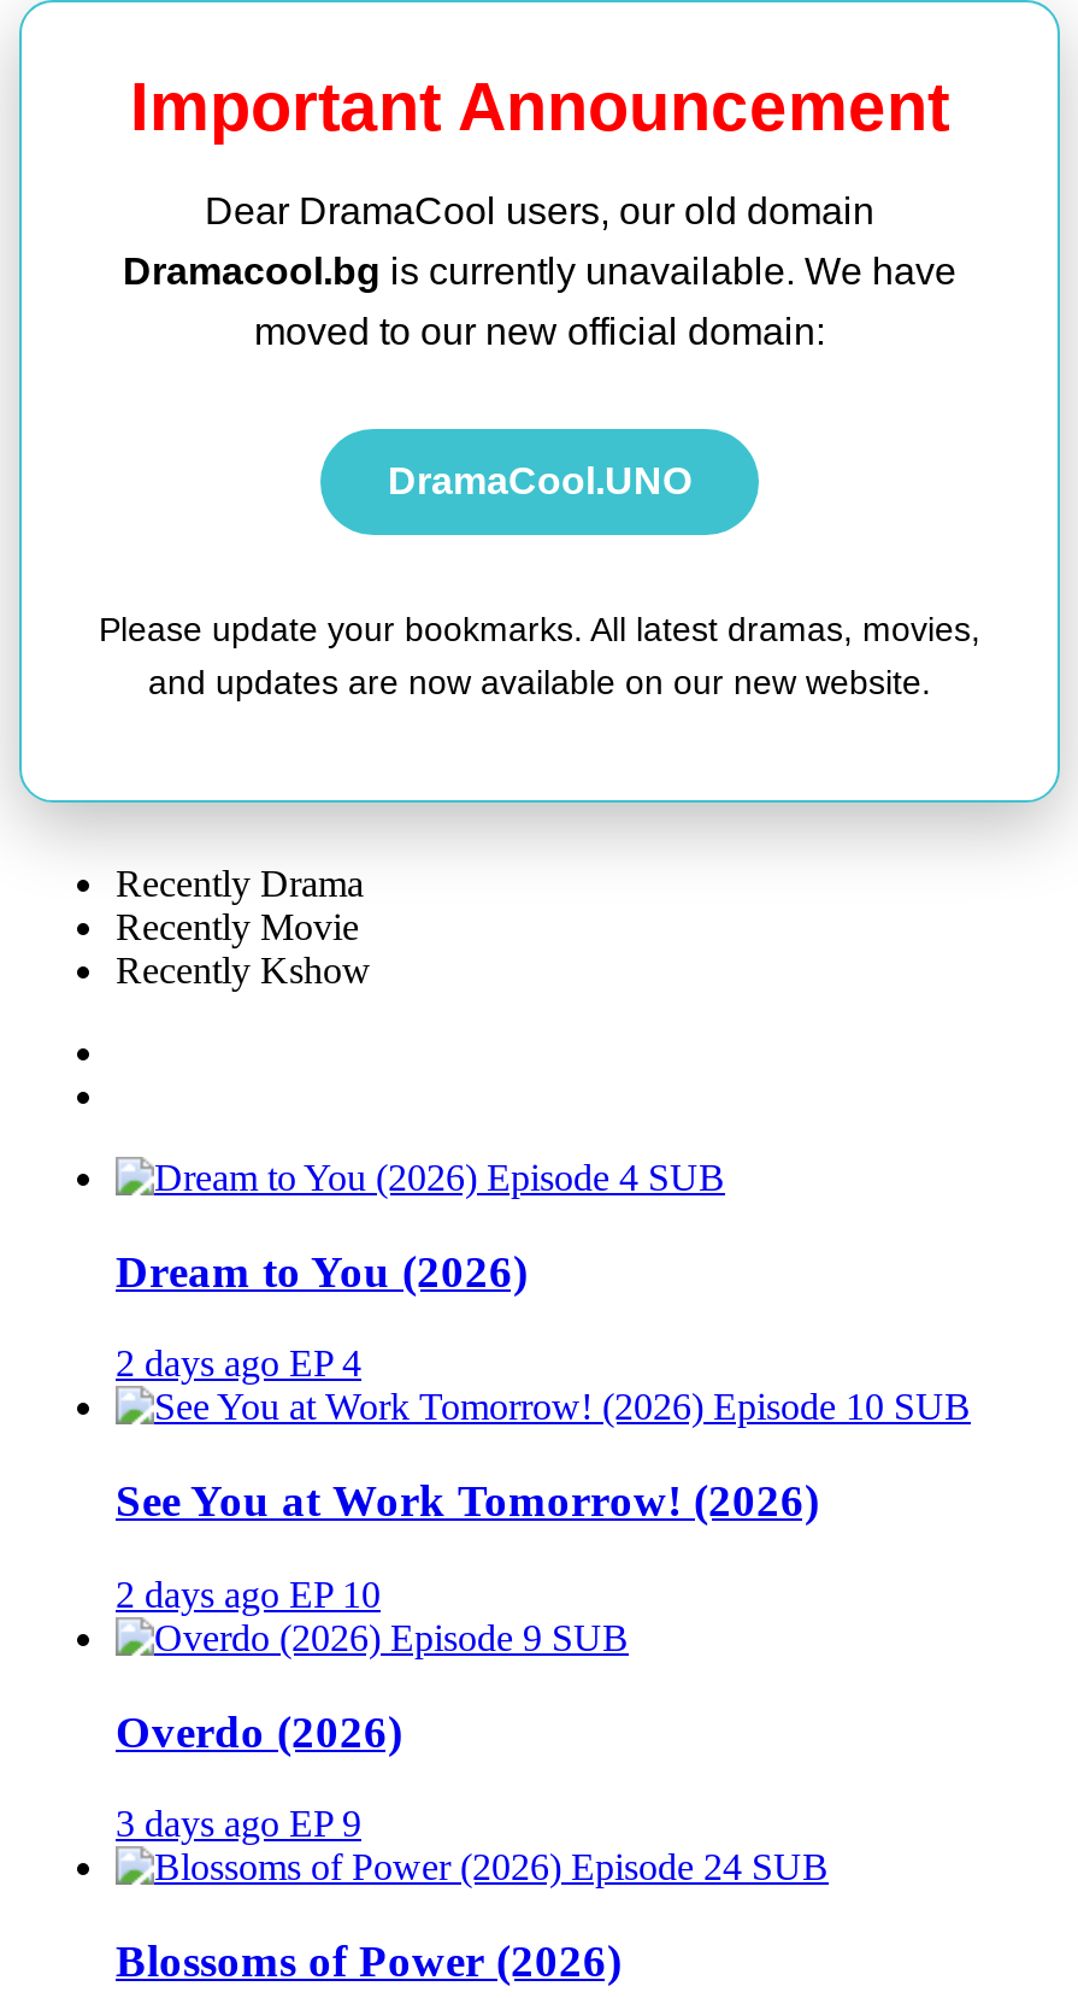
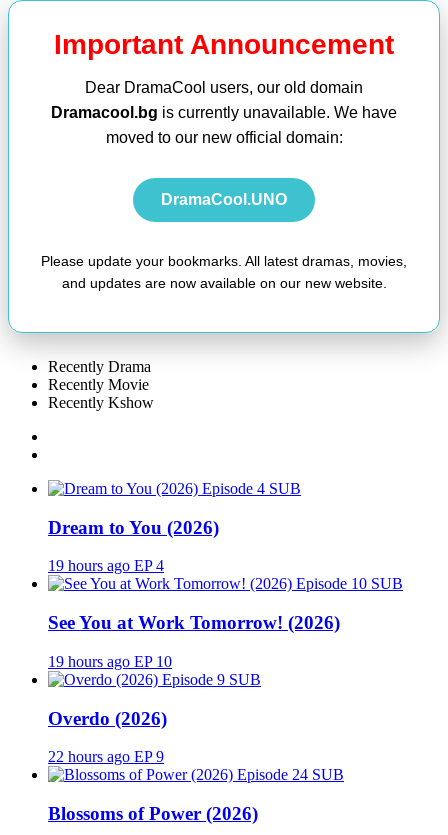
- 2 days ago EP 4
+ 19 hours ago EP 4

- 2 days ago EP 10
+ 19 hours ago EP 10

- 3 days ago EP 9
+ 22 hours ago EP 9
